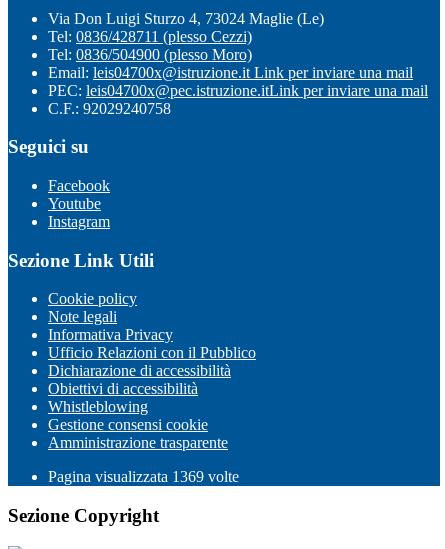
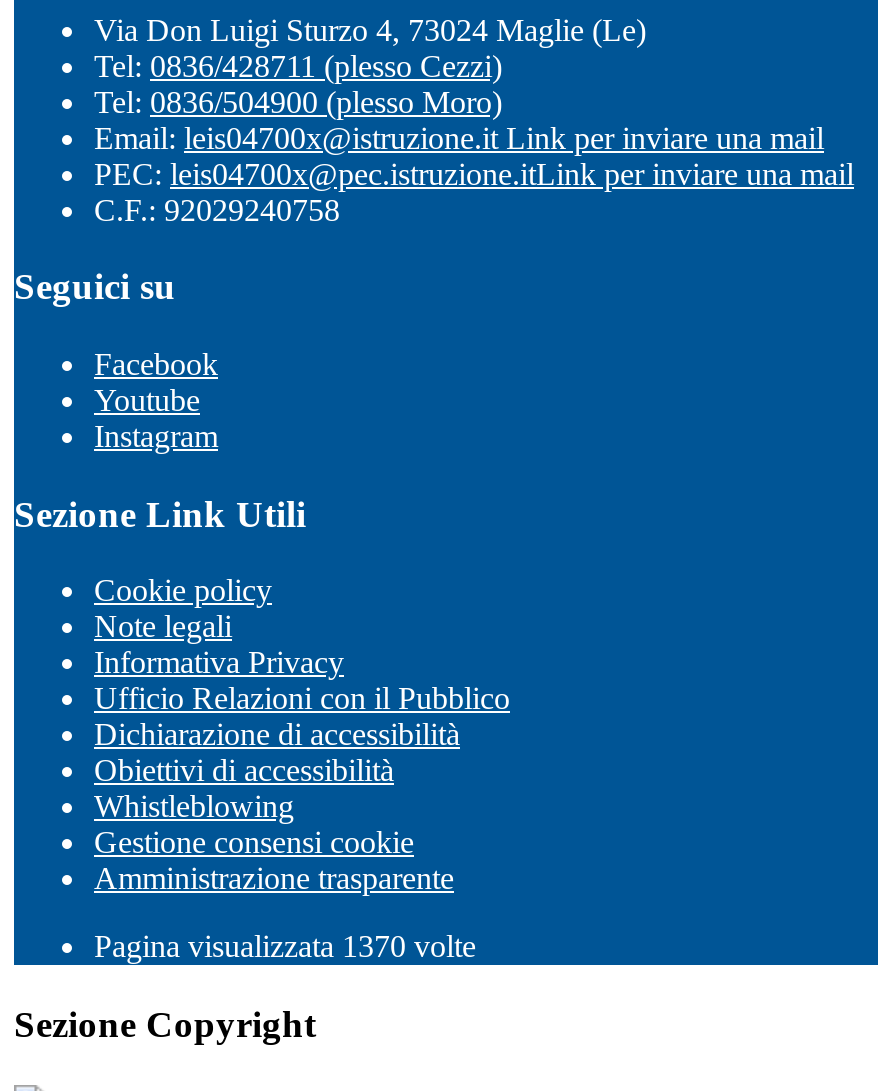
- Pagina visualizzata 1369 volte
+ Pagina visualizzata 1370 volte
